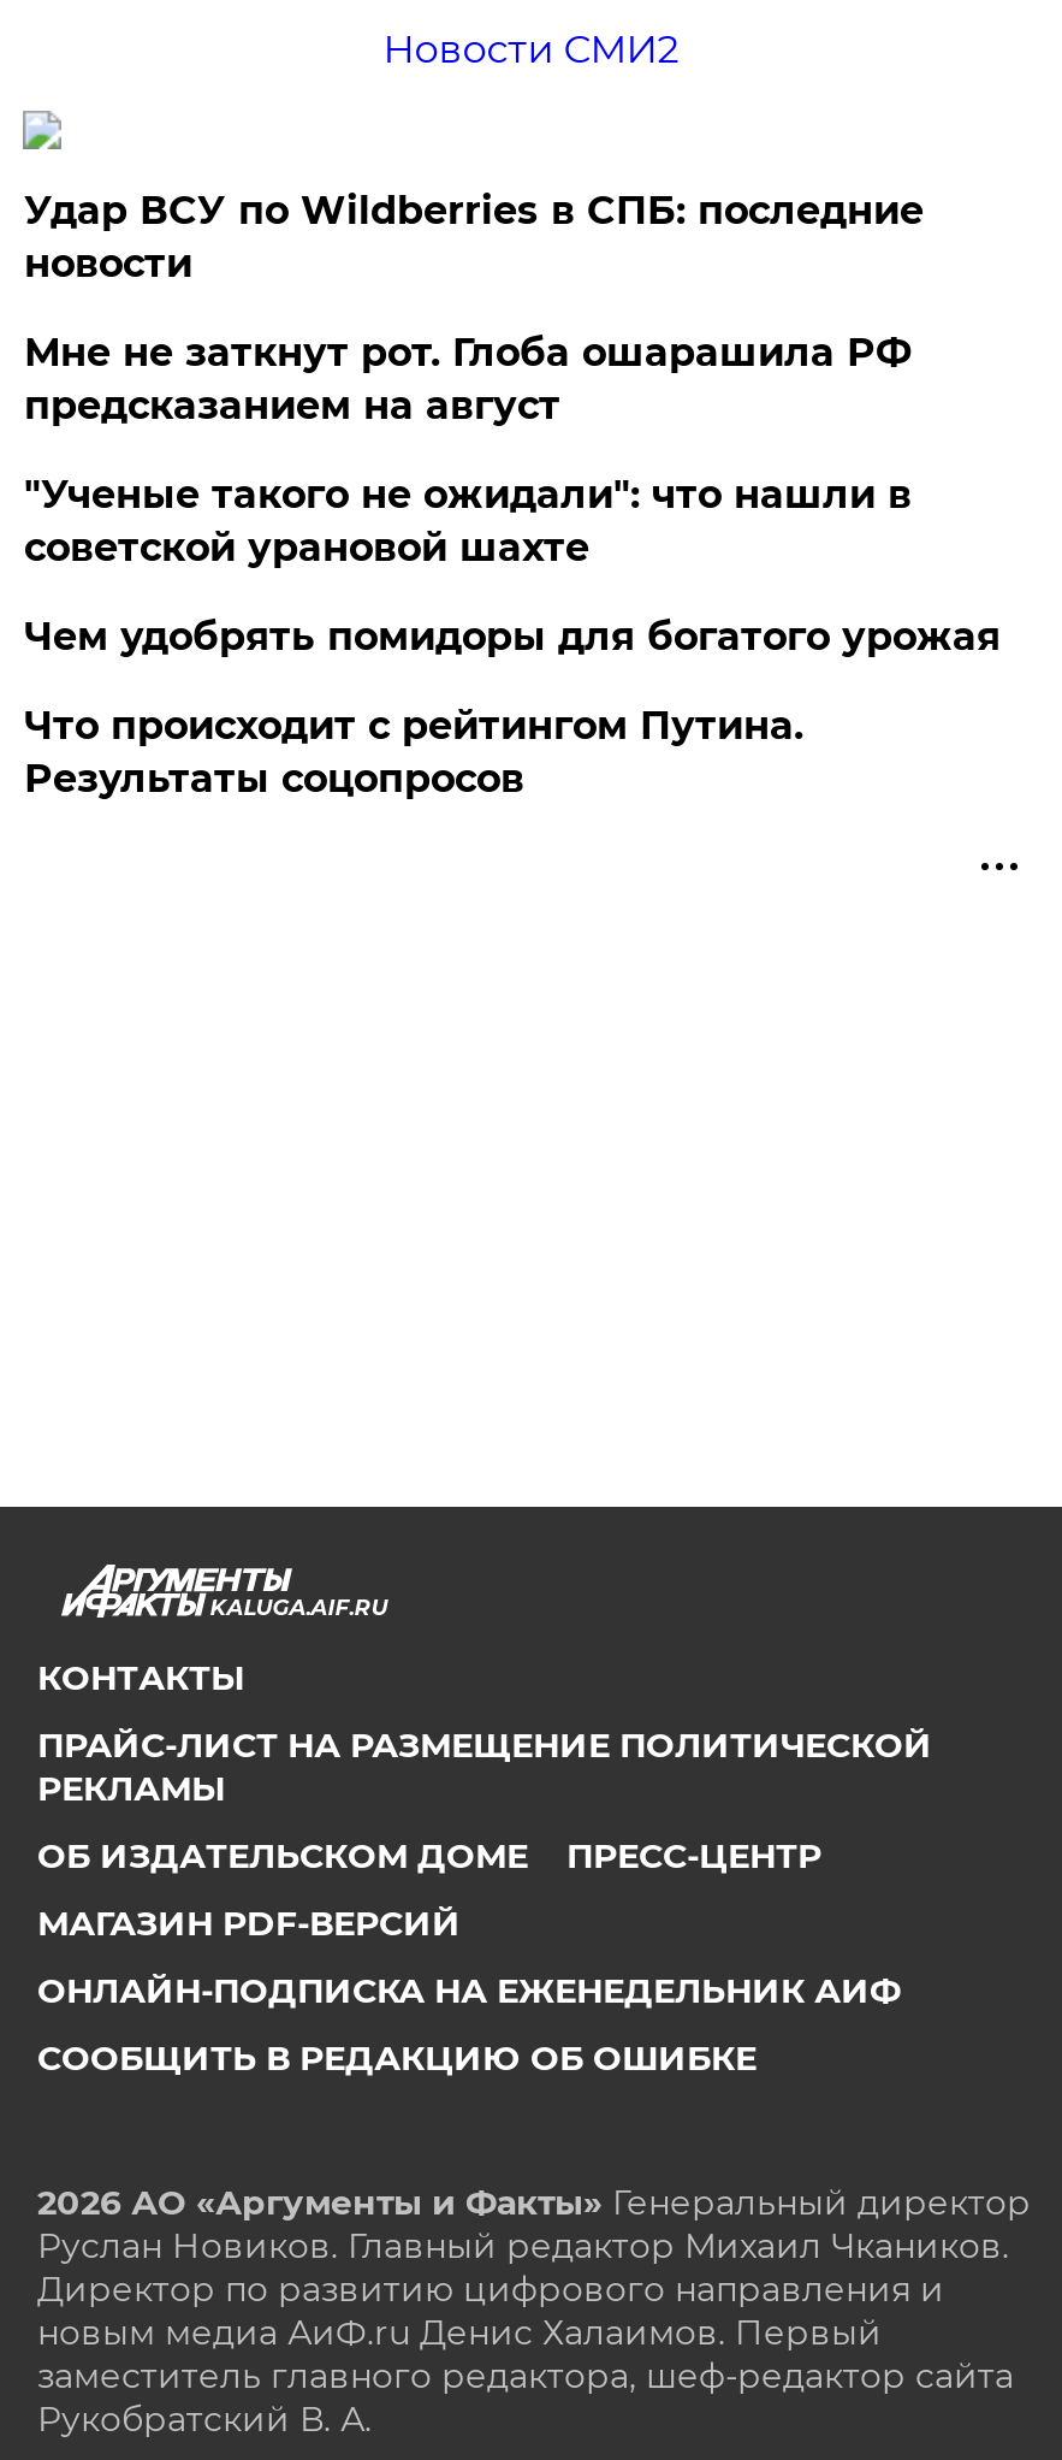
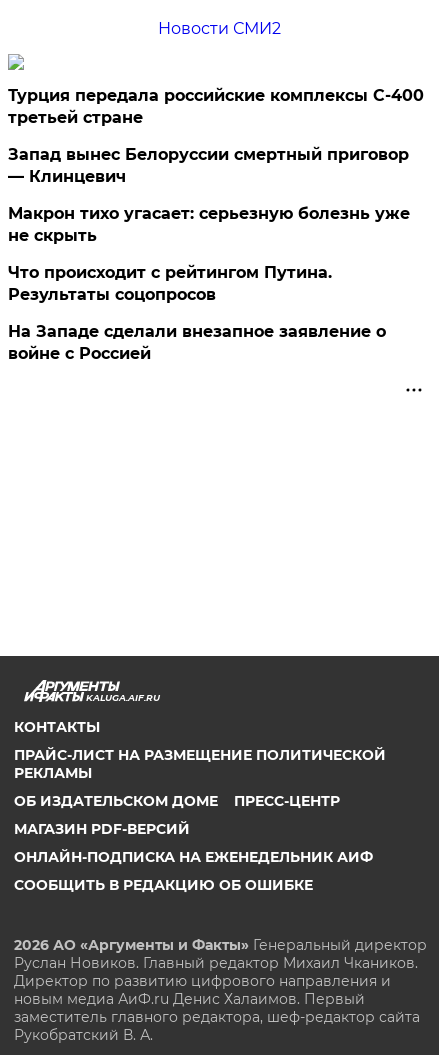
- Удар ВСУ по Wildberries в СПБ: последние
- новости
- Мне не заткнут рот. Глоба ошарашила РФ
- предсказанием на август
- "Ученые такого не ожидали": что нашли в
- советской урановой шахте
- Чем удобрять помидоры для богатого урожая
+ Турция передала российские комплексы С-400
+ третьей стране
+ Запад вынес Белоруссии смертный приговор
+ — Клинцевич
+ Макрон тихо угасает: серьезную болезнь уже
+ не скрыть

moved up: Что происходит с рейтингом Путина. | Результаты соцопросов

+ На Западе сделали внезапное заявление о
+ войне с Россией
